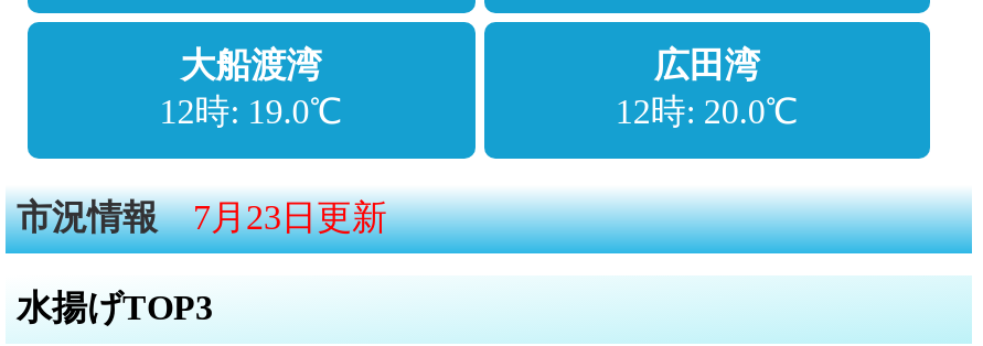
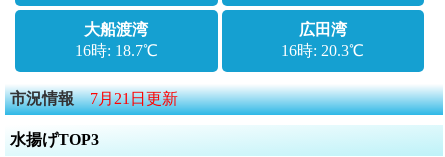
- 12時: 19.0℃
+ 16時: 18.7℃

- 12時: 20.0℃
+ 16時: 20.3℃

- 市況情報 7月23日更新
+ 市況情報 7月21日更新
